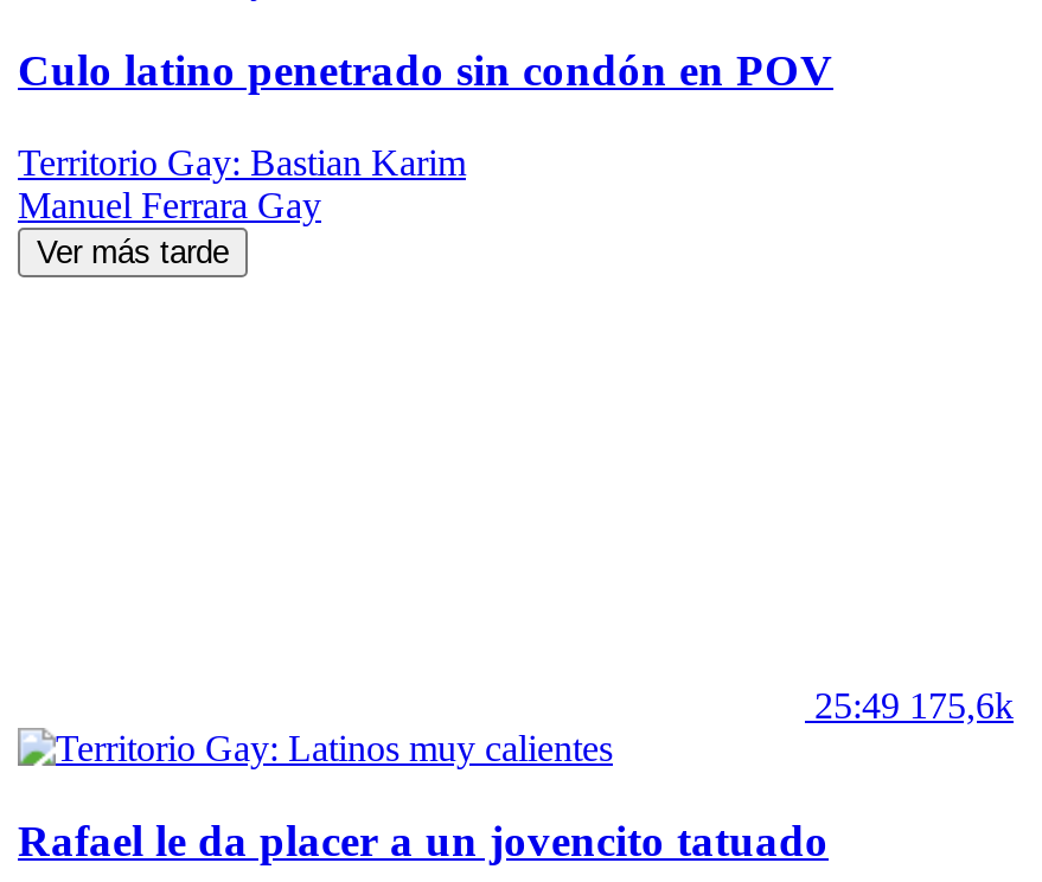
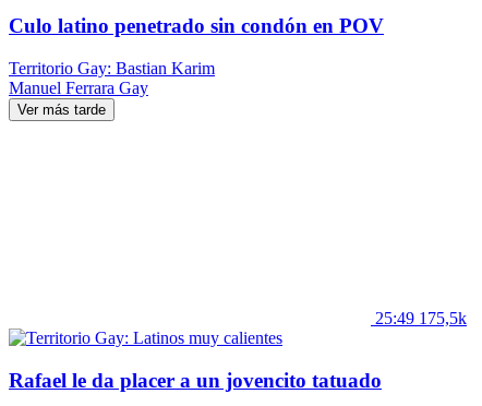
- 25:49 175,6k
+ 25:49 175,5k
